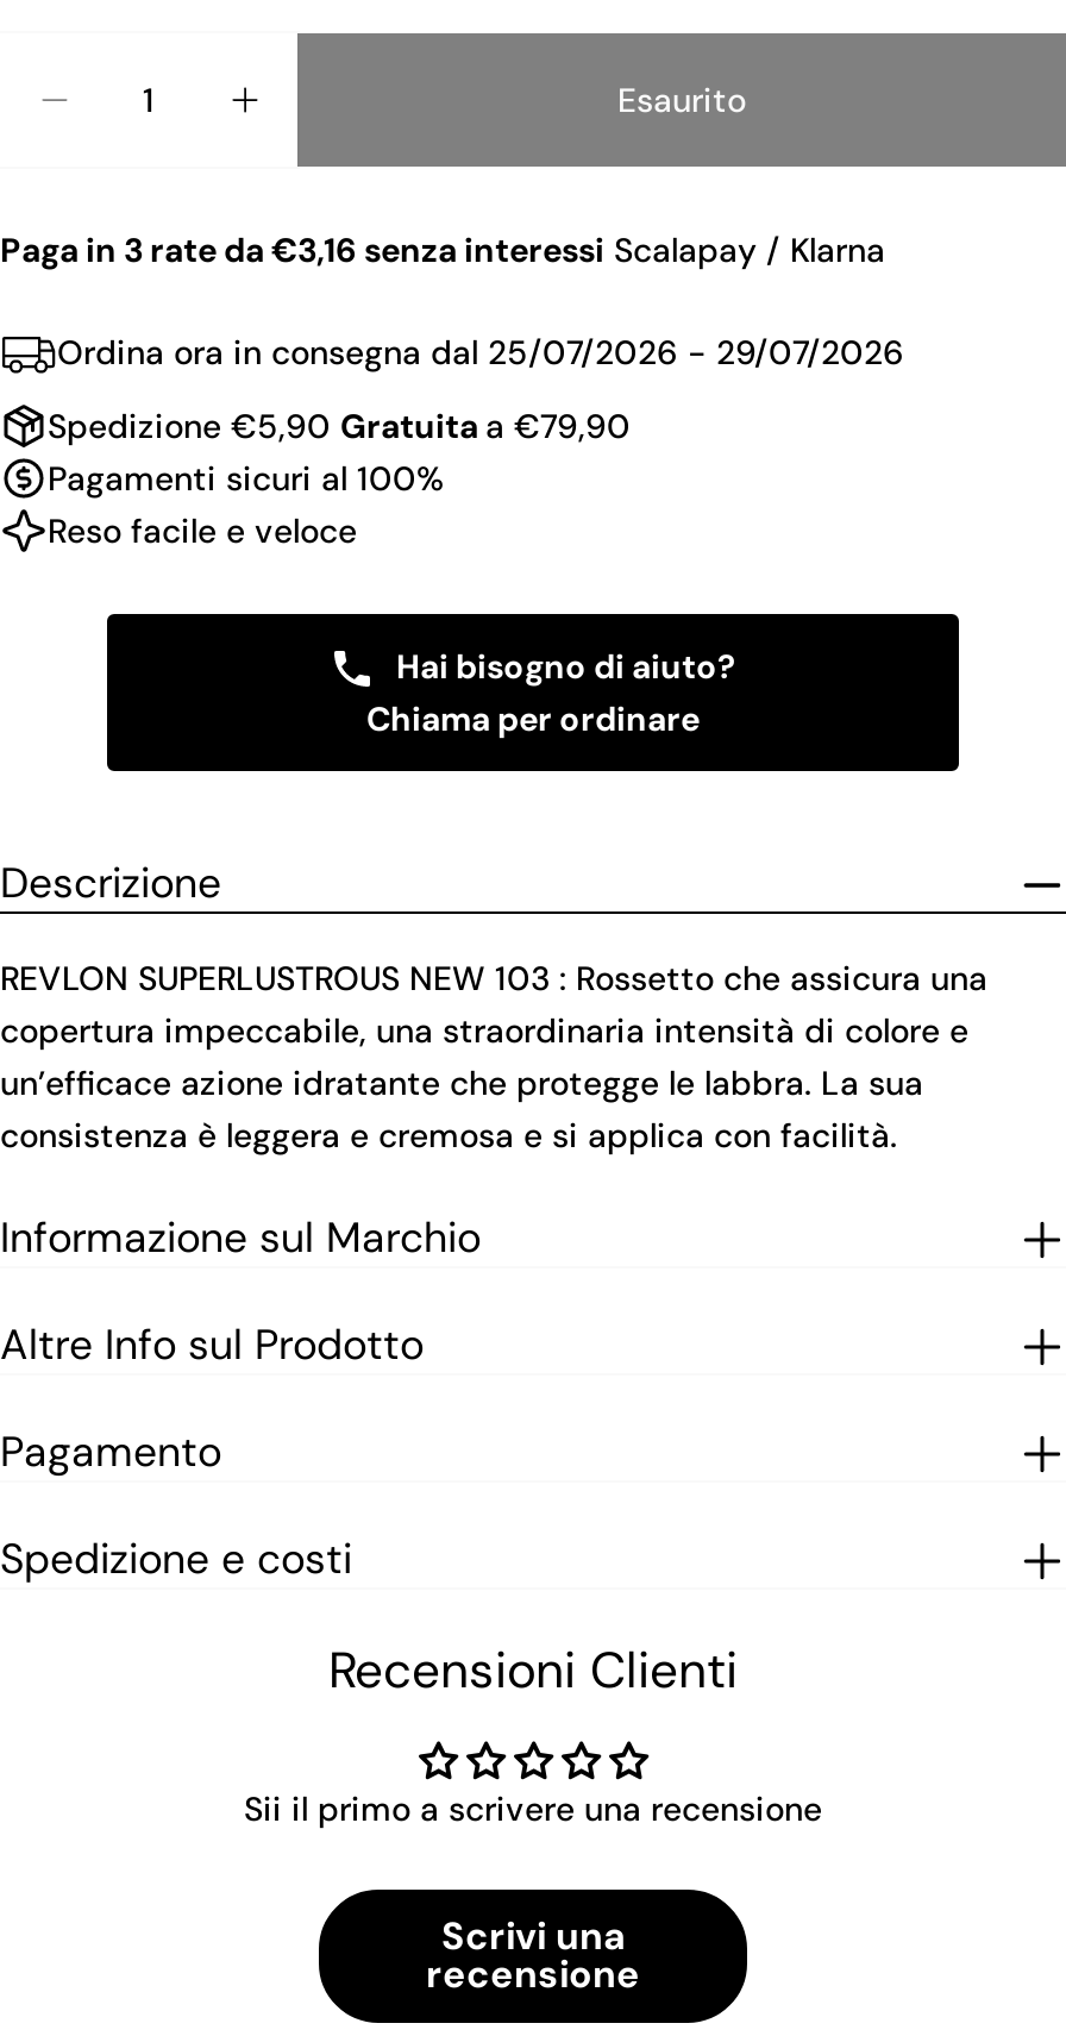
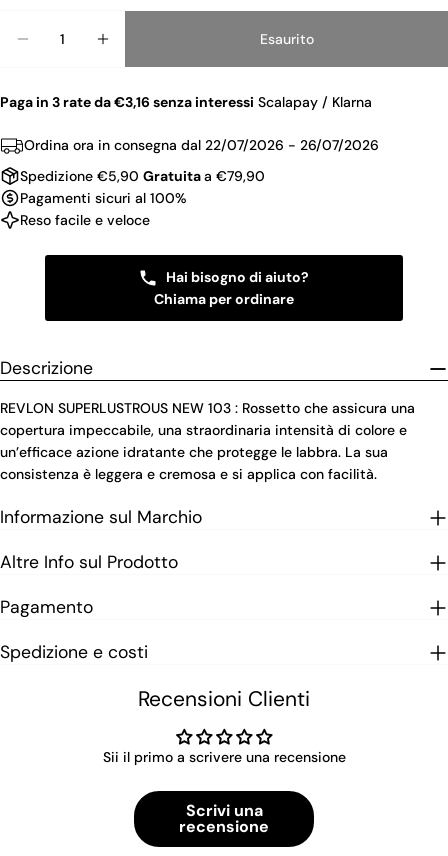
- Ordina ora in consegna dal 25/07/2026 - 29/07/2026
+ Ordina ora in consegna dal 22/07/2026 - 26/07/2026
